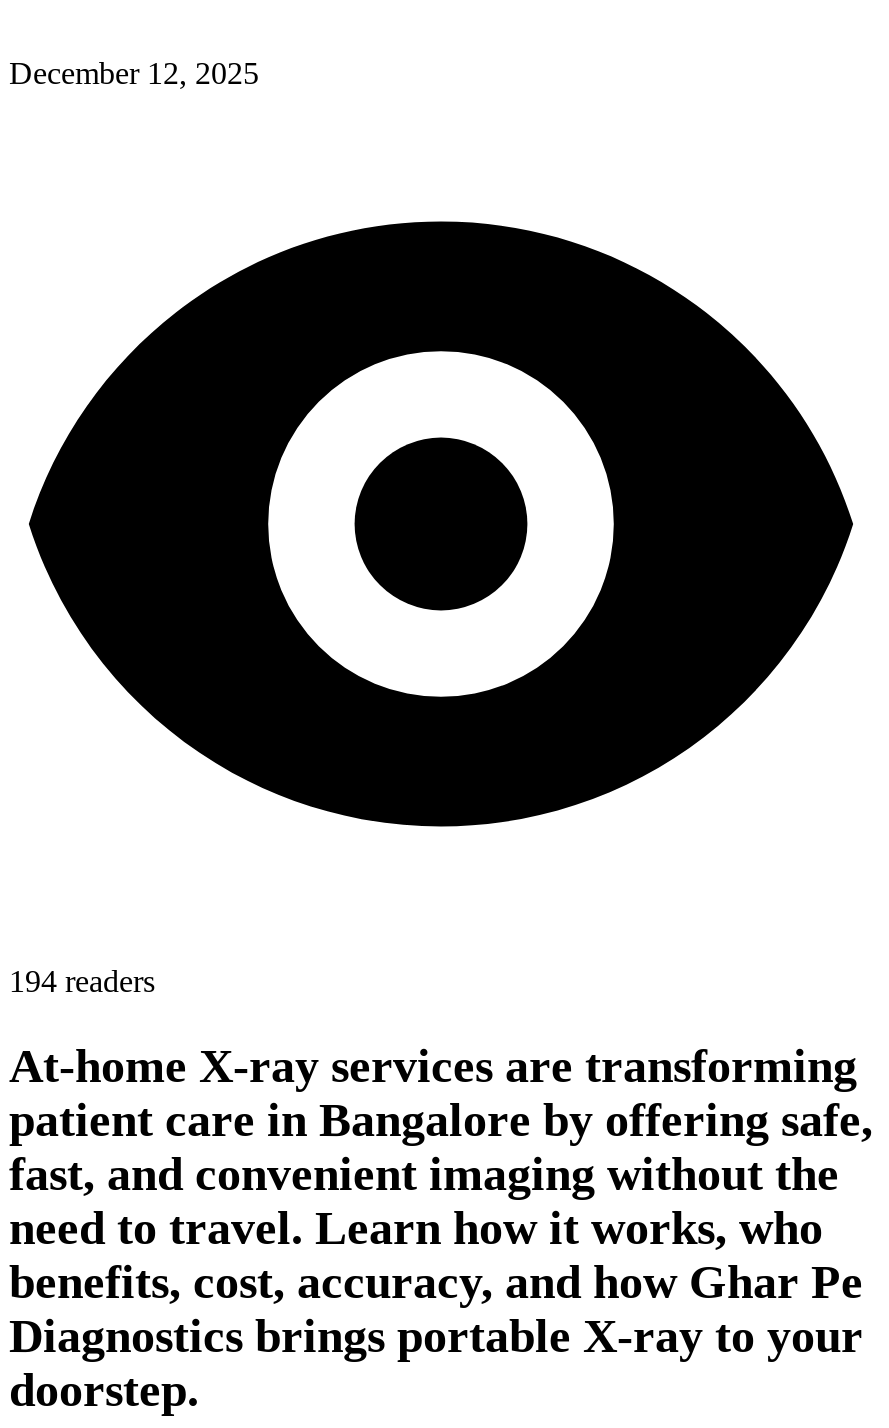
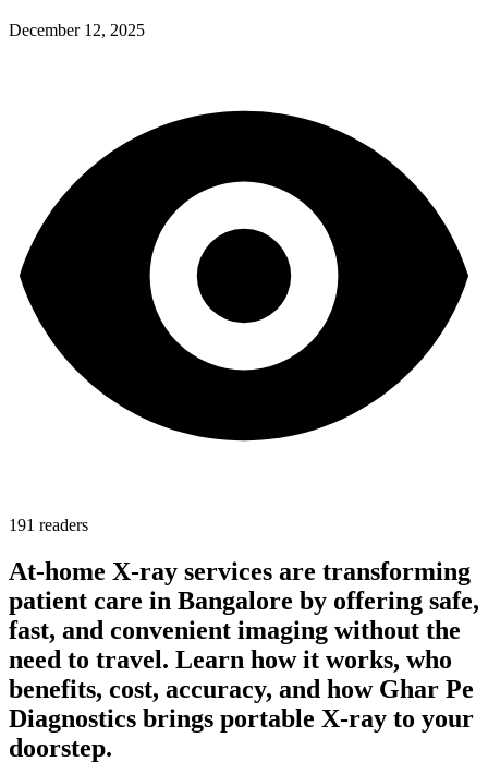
- 194 readers
+ 191 readers
